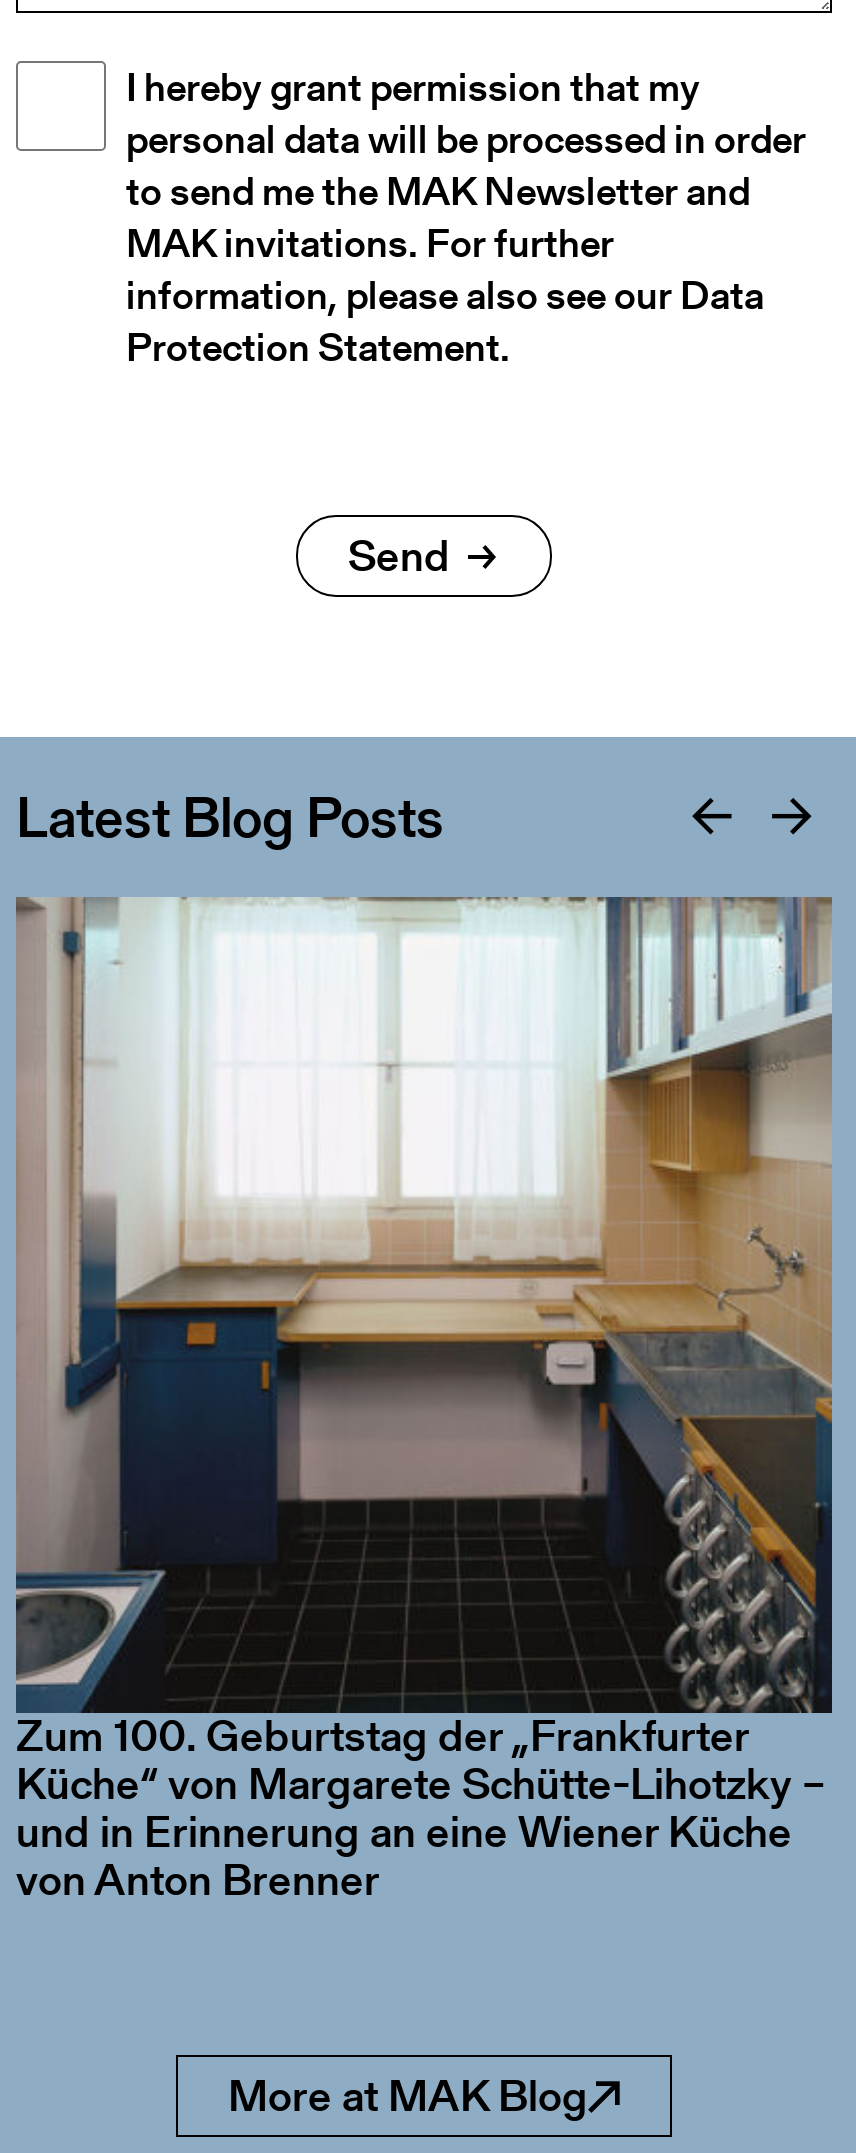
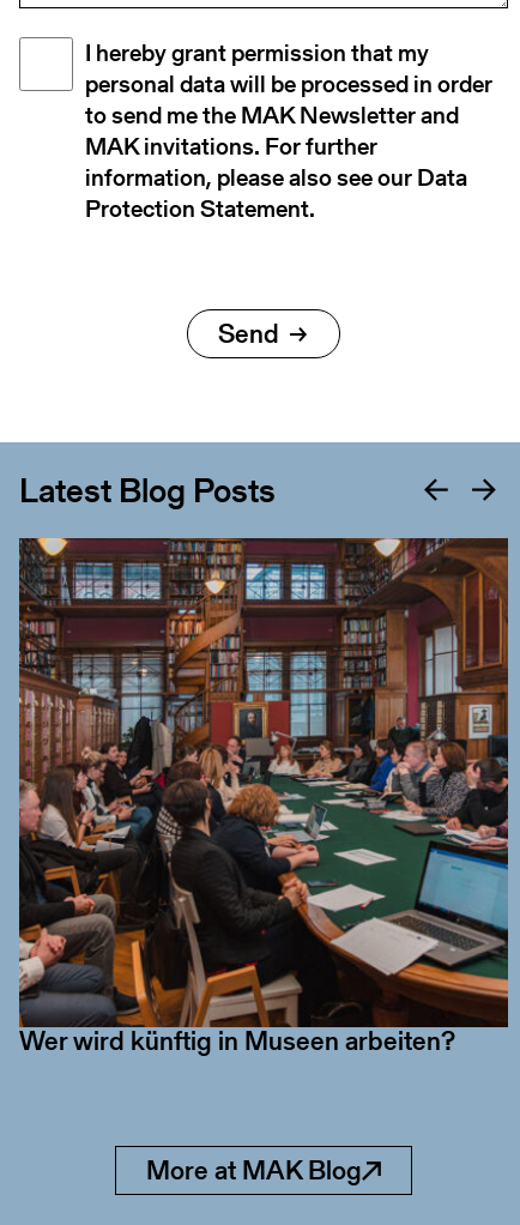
- [image]
+ [image]

- Zum 100. Geburtstag der „Frankfurter
- Küche“ von Margarete Schütte-Lihotzky –
- und in Erinnerung an eine Wiener Küche
- von Anton Brenner
+ Wer wird künftig in Museen arbeiten?
